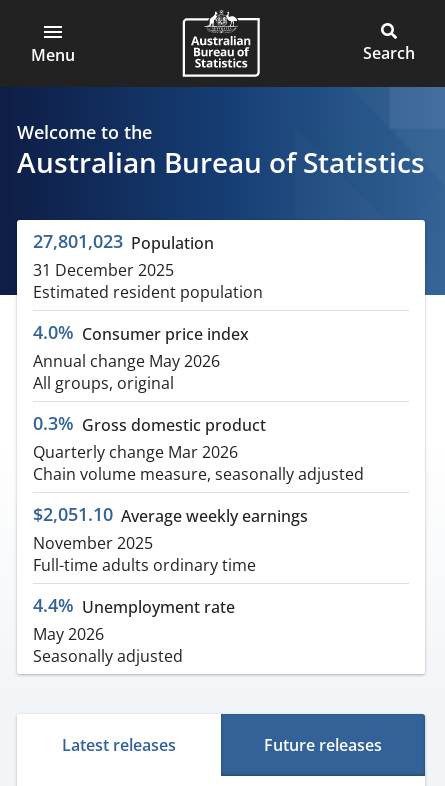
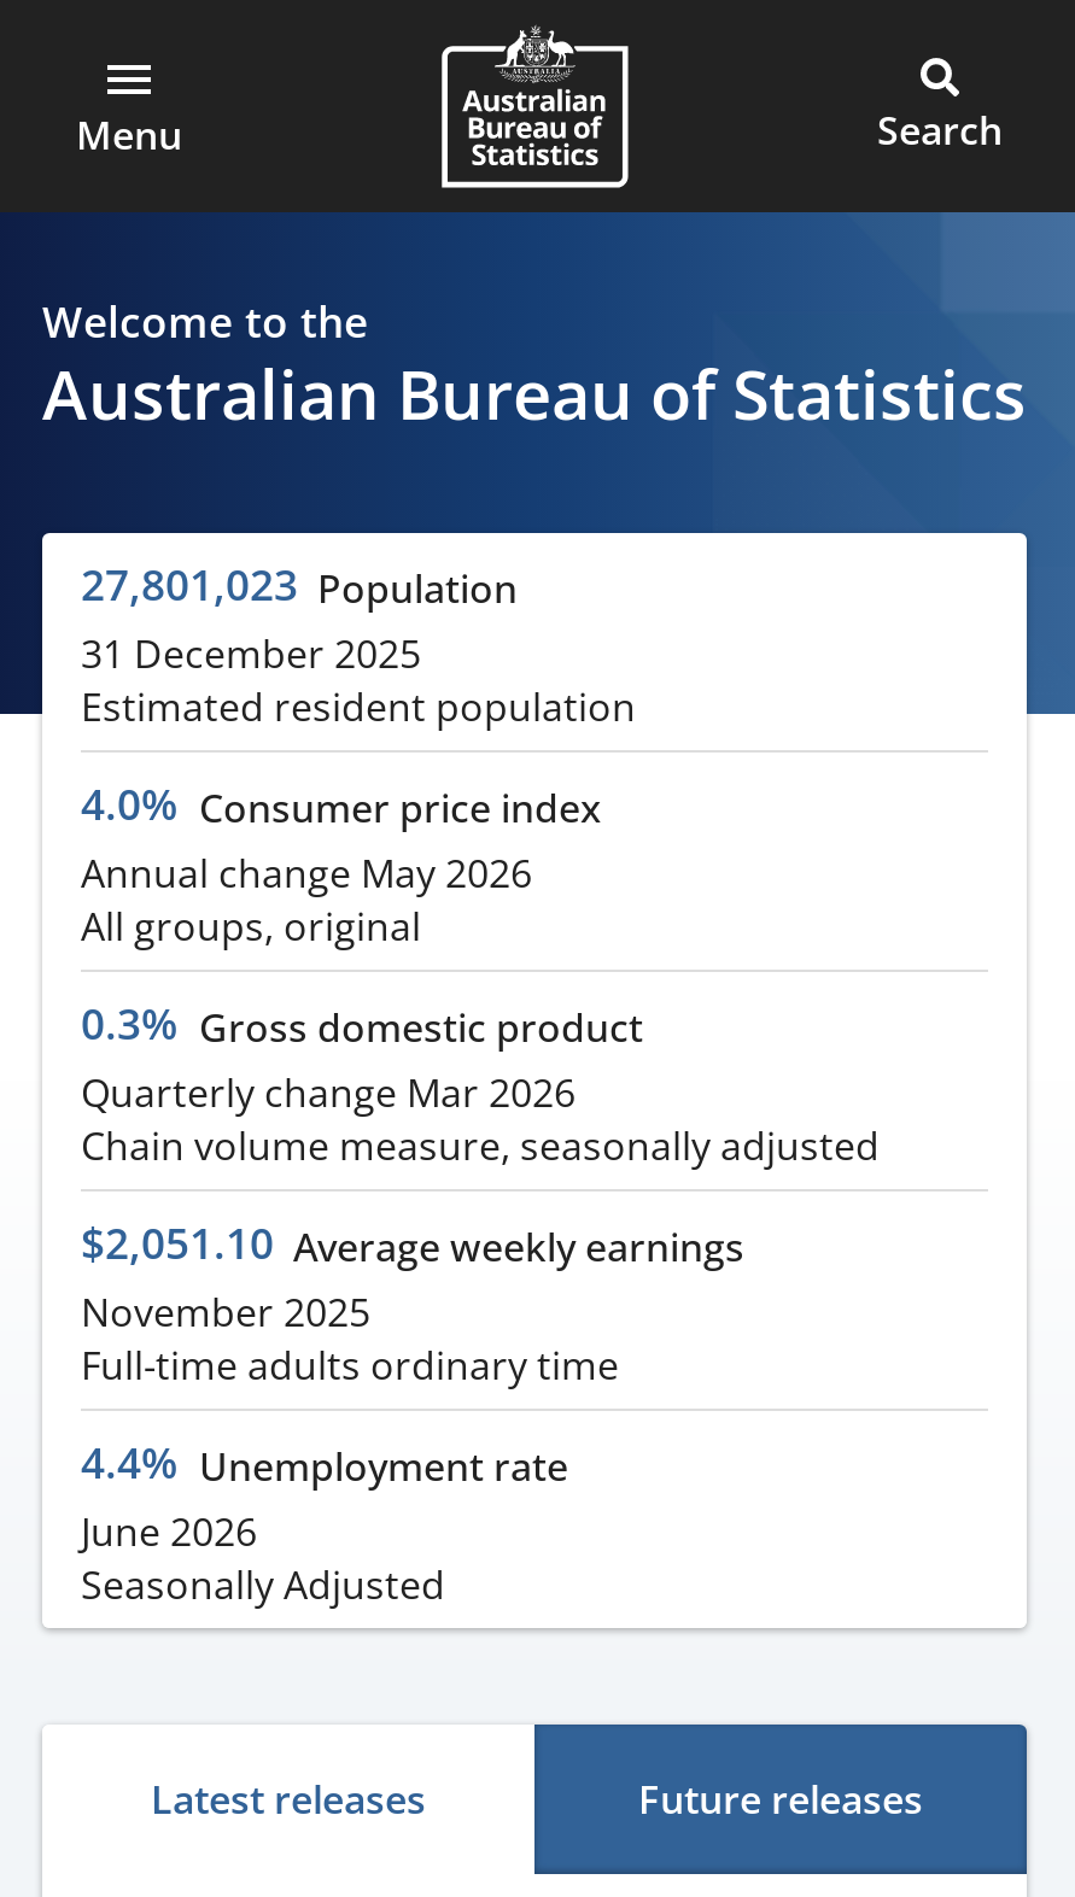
- May 2026
- Seasonally adjusted
+ June 2026
+ Seasonally Adjusted
